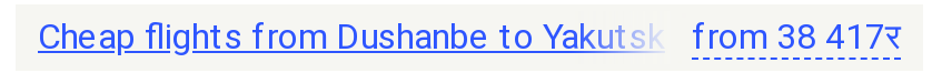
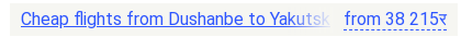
- from 38 417र
+ from 38 215र
